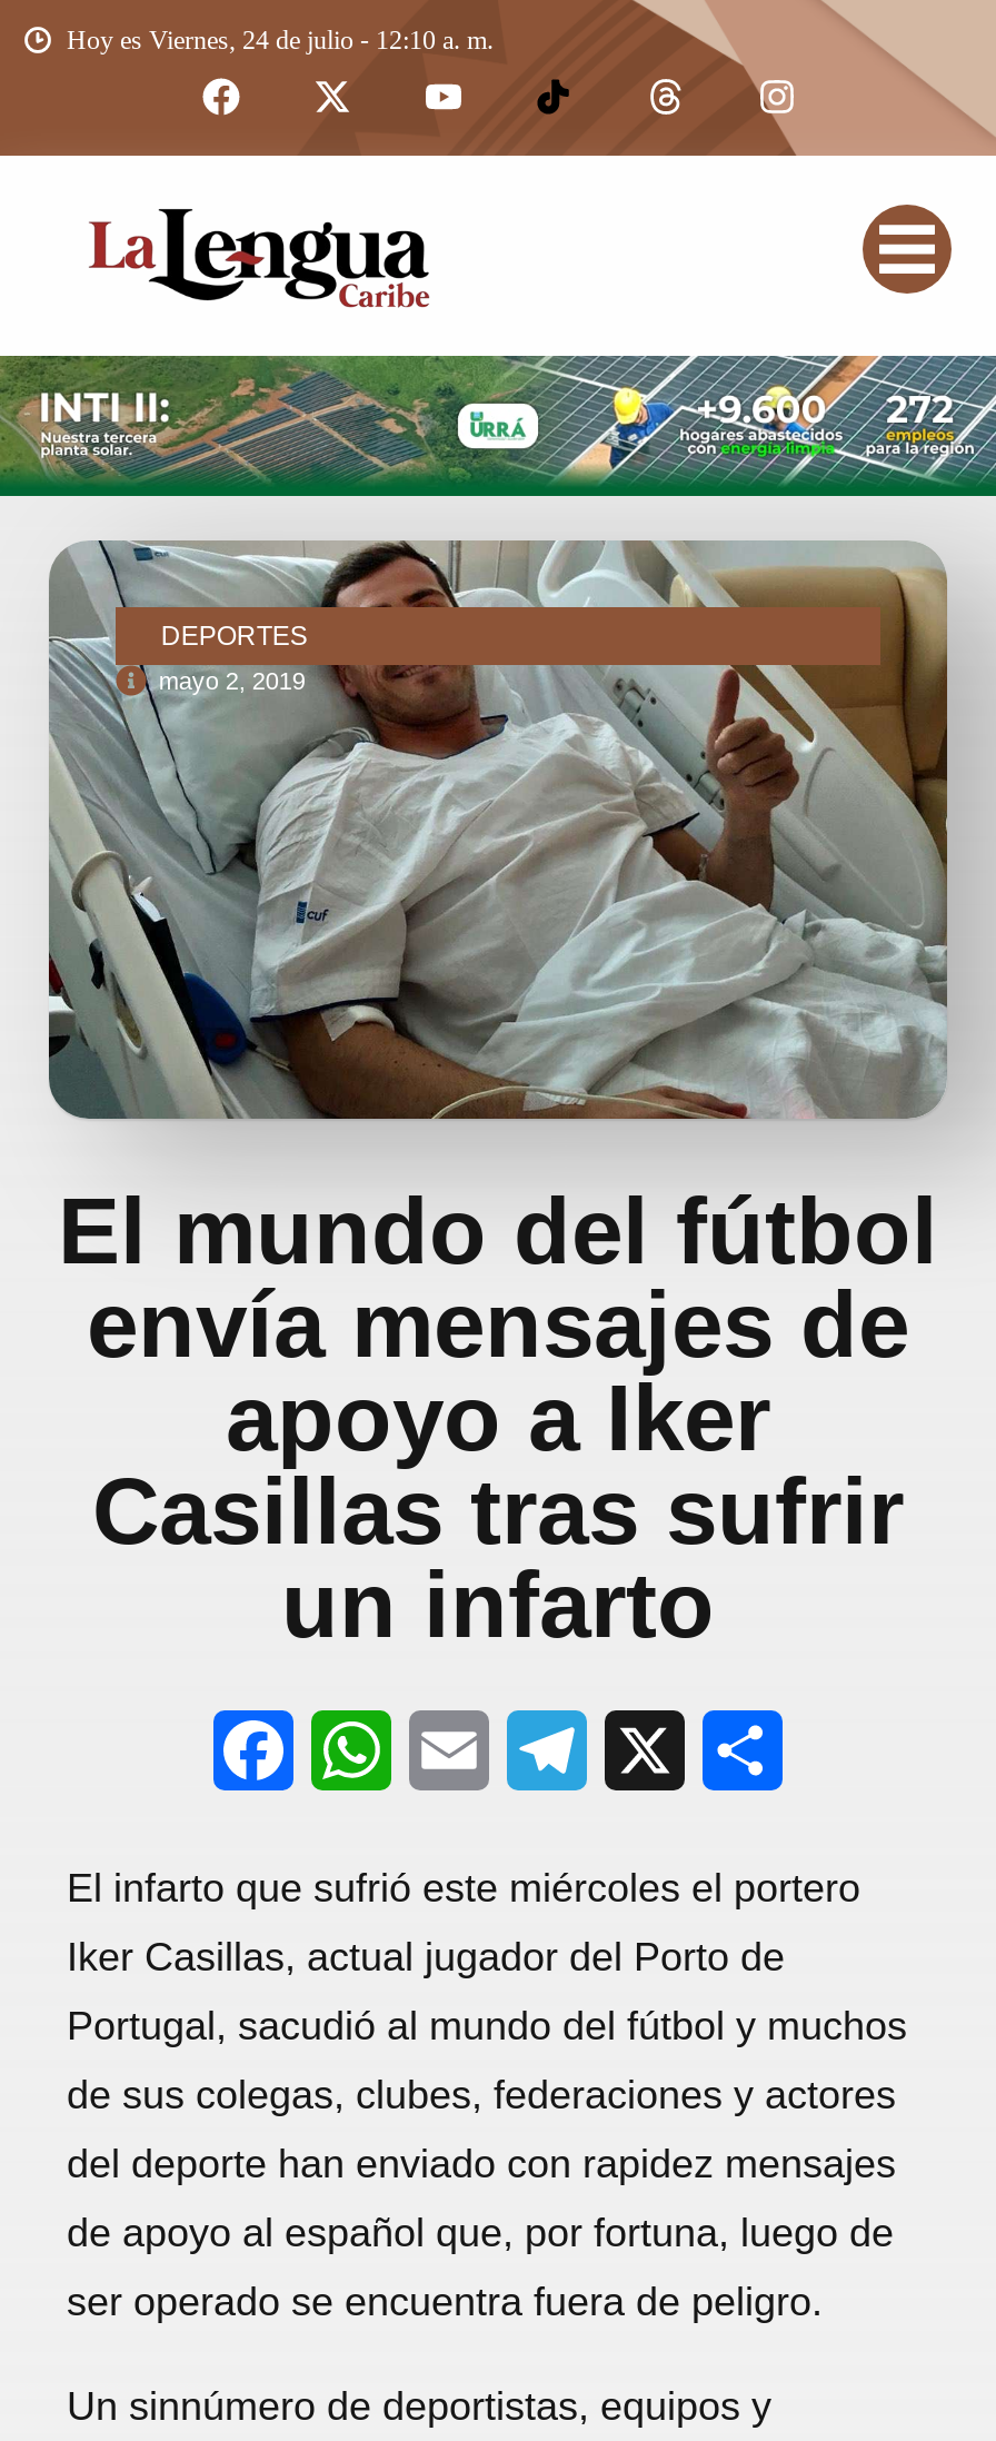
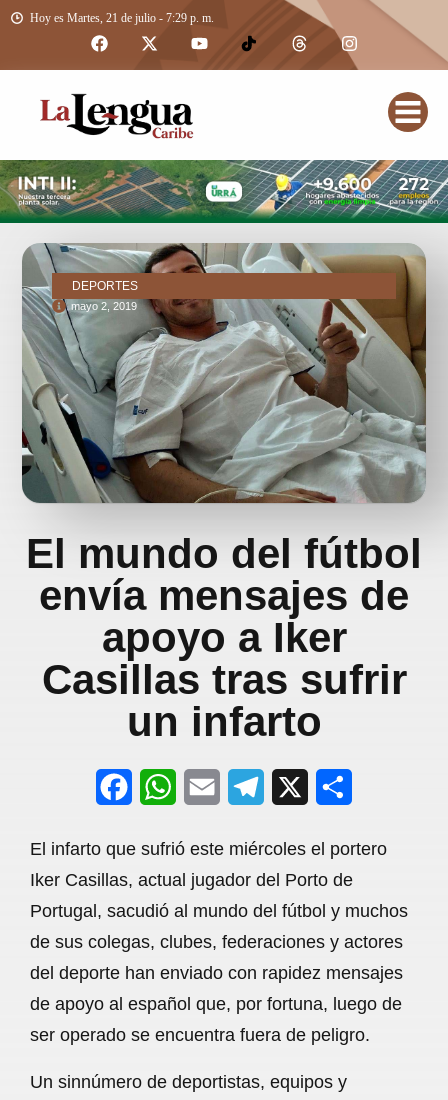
- Hoy es Viernes, 24 de julio - 12:10 a. m.
+ Hoy es Martes, 21 de julio - 7:29 p. m.
